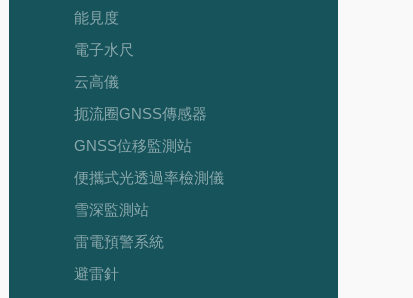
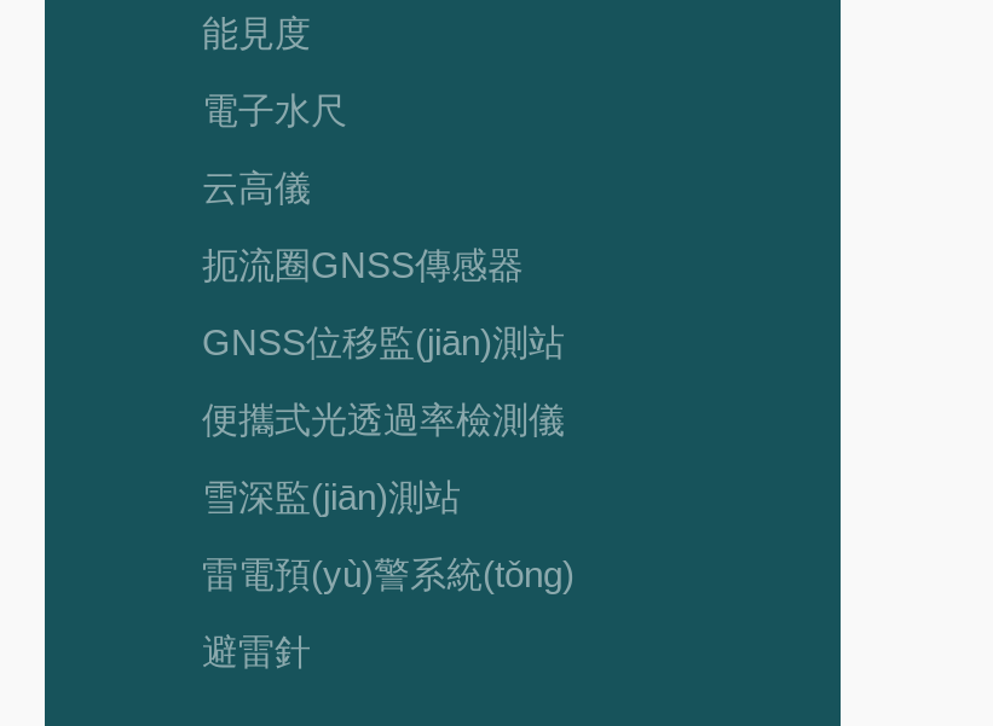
- GNSS位移監測站
+ GNSS位移監(jiān)測站

- 雪深監測站
+ 雪深監(jiān)測站

- 雷電預警系統
+ 雷電預(yù)警系統(tǒng)
